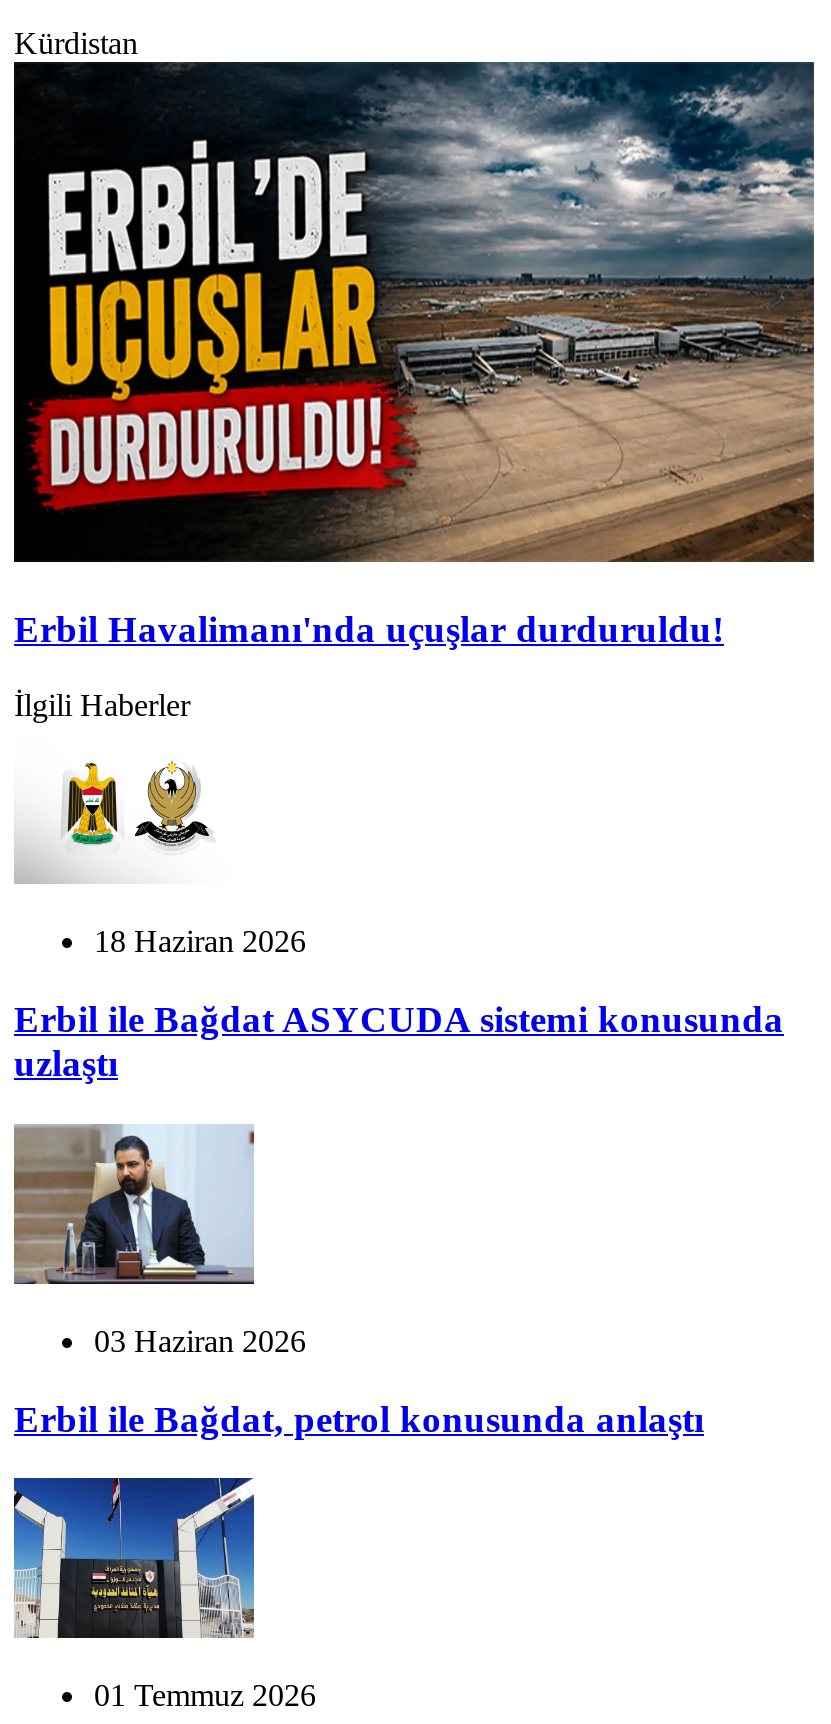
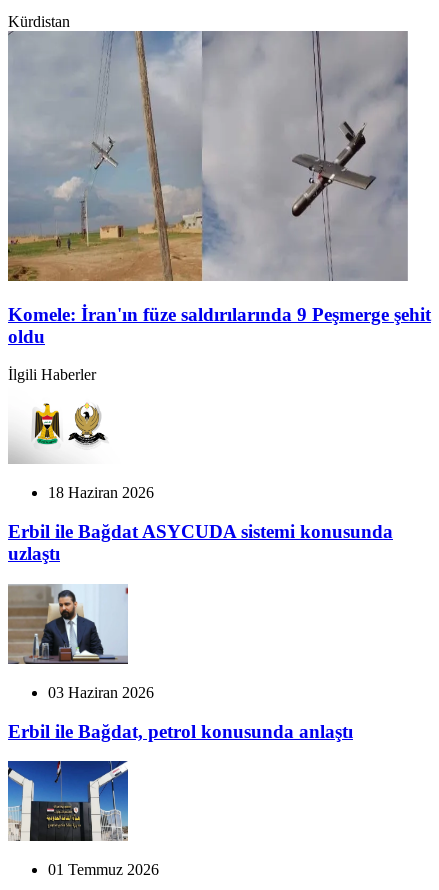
- [image]
- Erbil Havalimanı'nda uçuşlar durduruldu!
+ [image]
+ Komele: İran'ın füze saldırılarında 9 Peşmerge şehit
+ oldu
